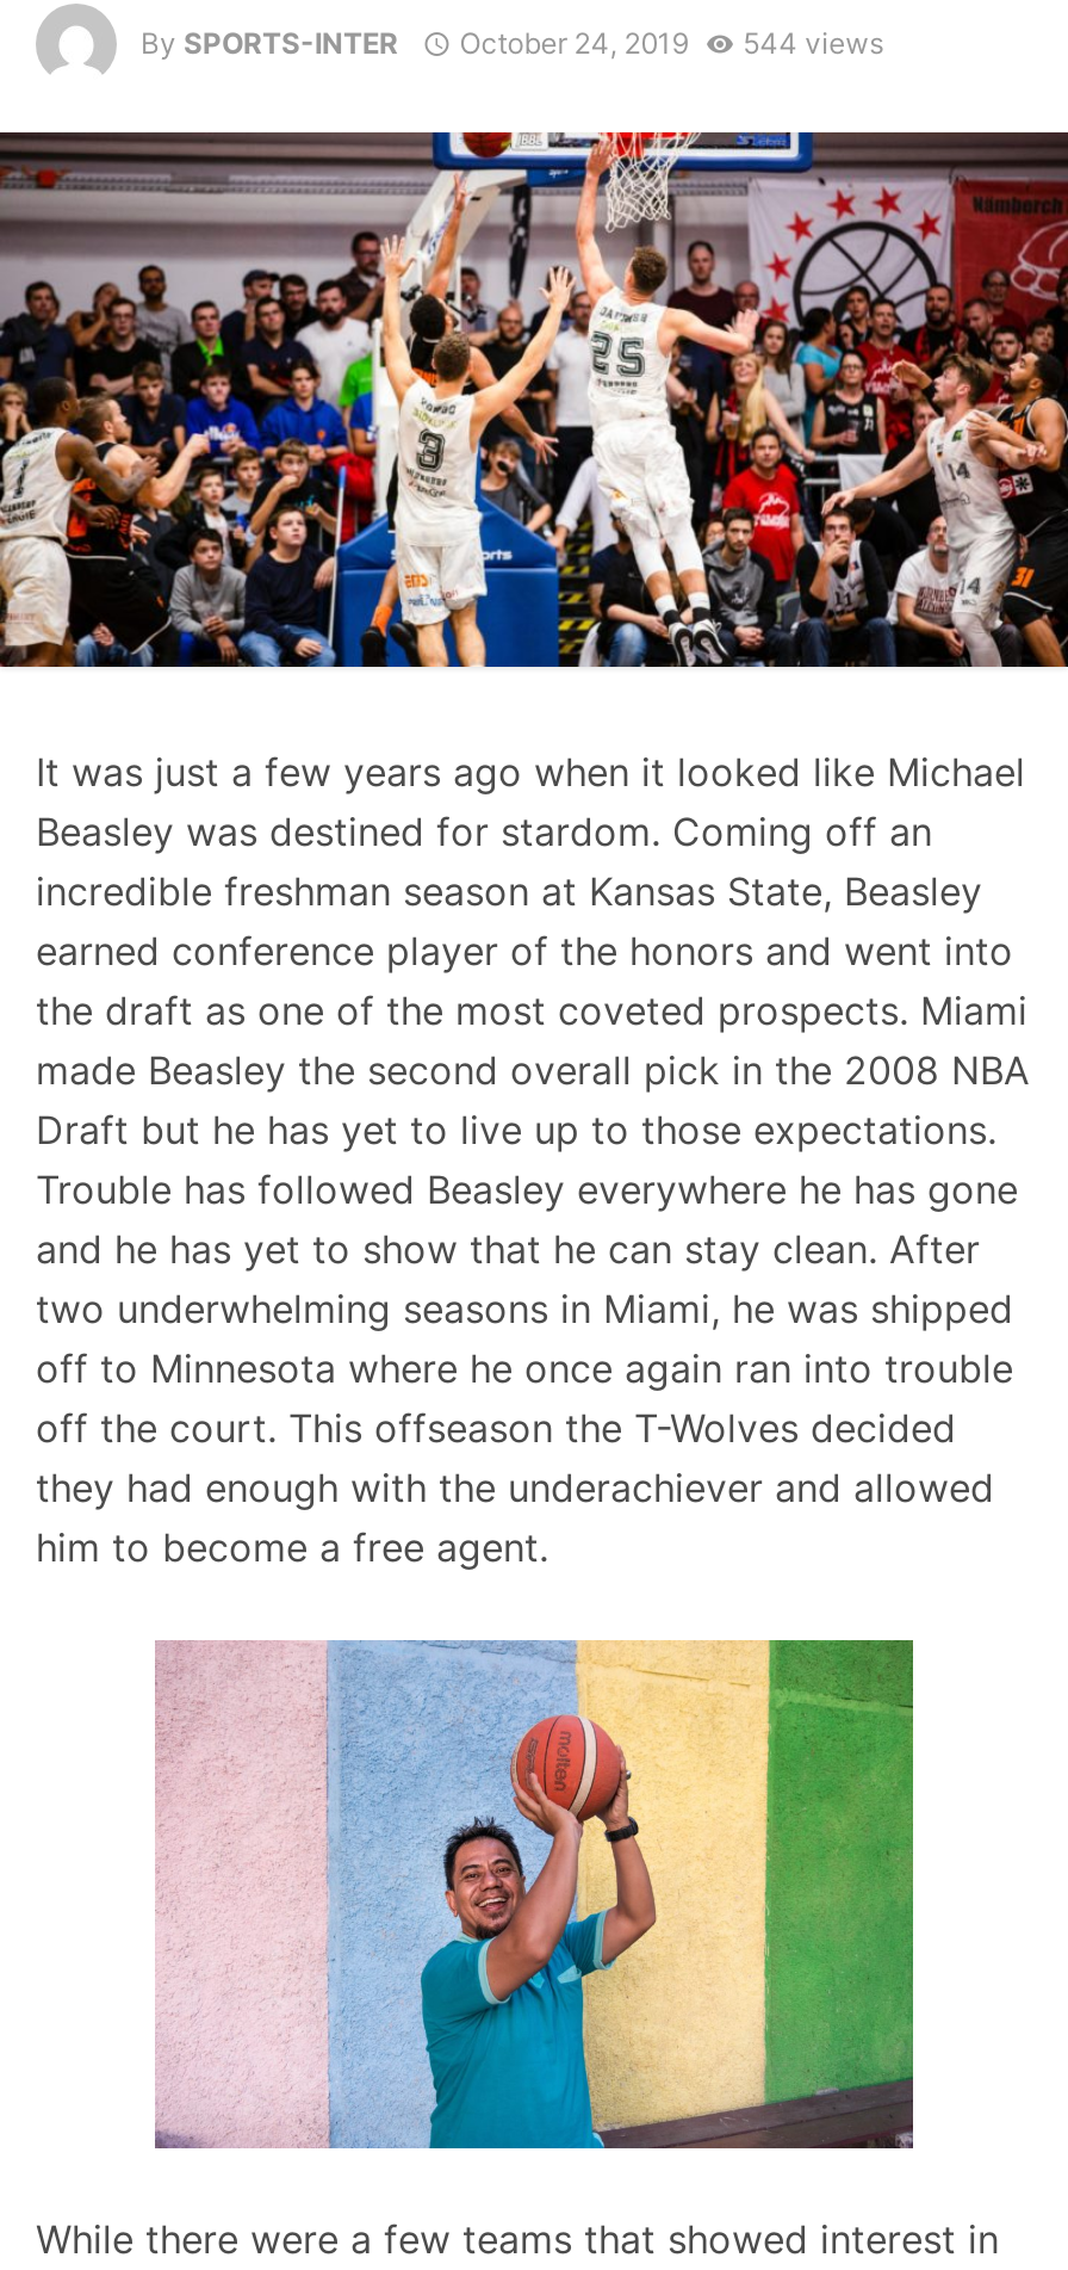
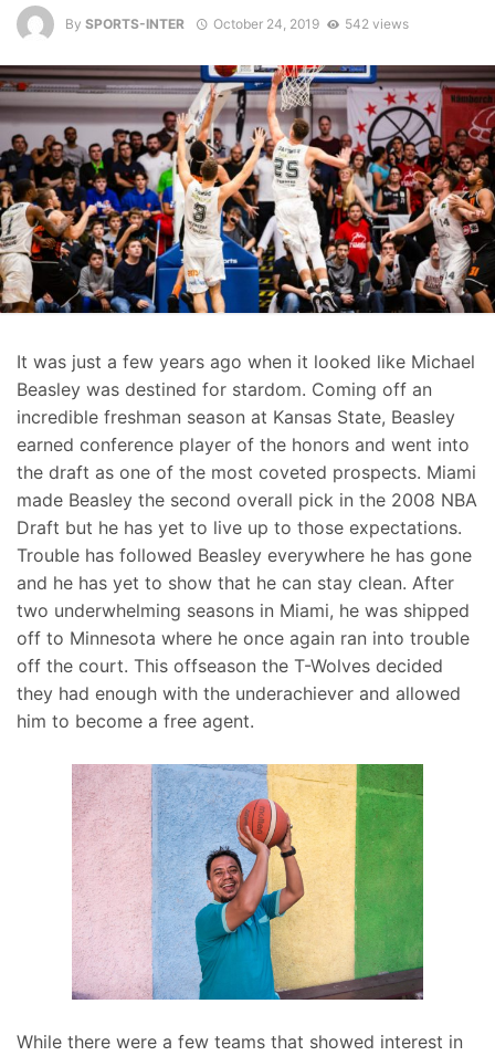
- By SPORTS-INTER October 24, 2019 544 views
+ By SPORTS-INTER October 24, 2019 542 views
